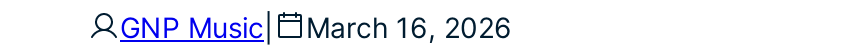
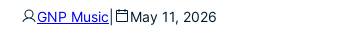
- March 16, 2026
+ May 11, 2026
